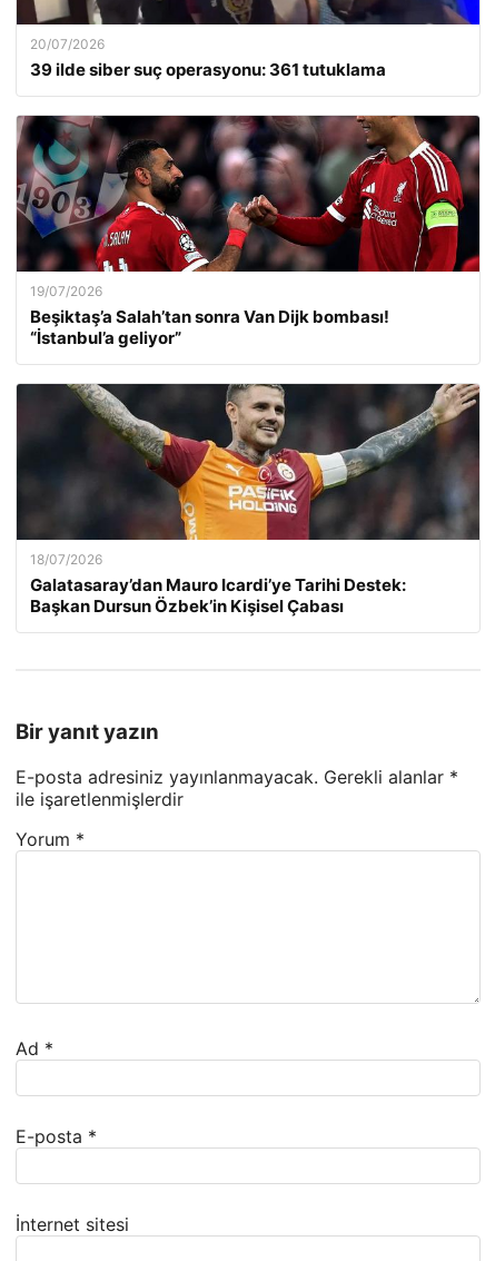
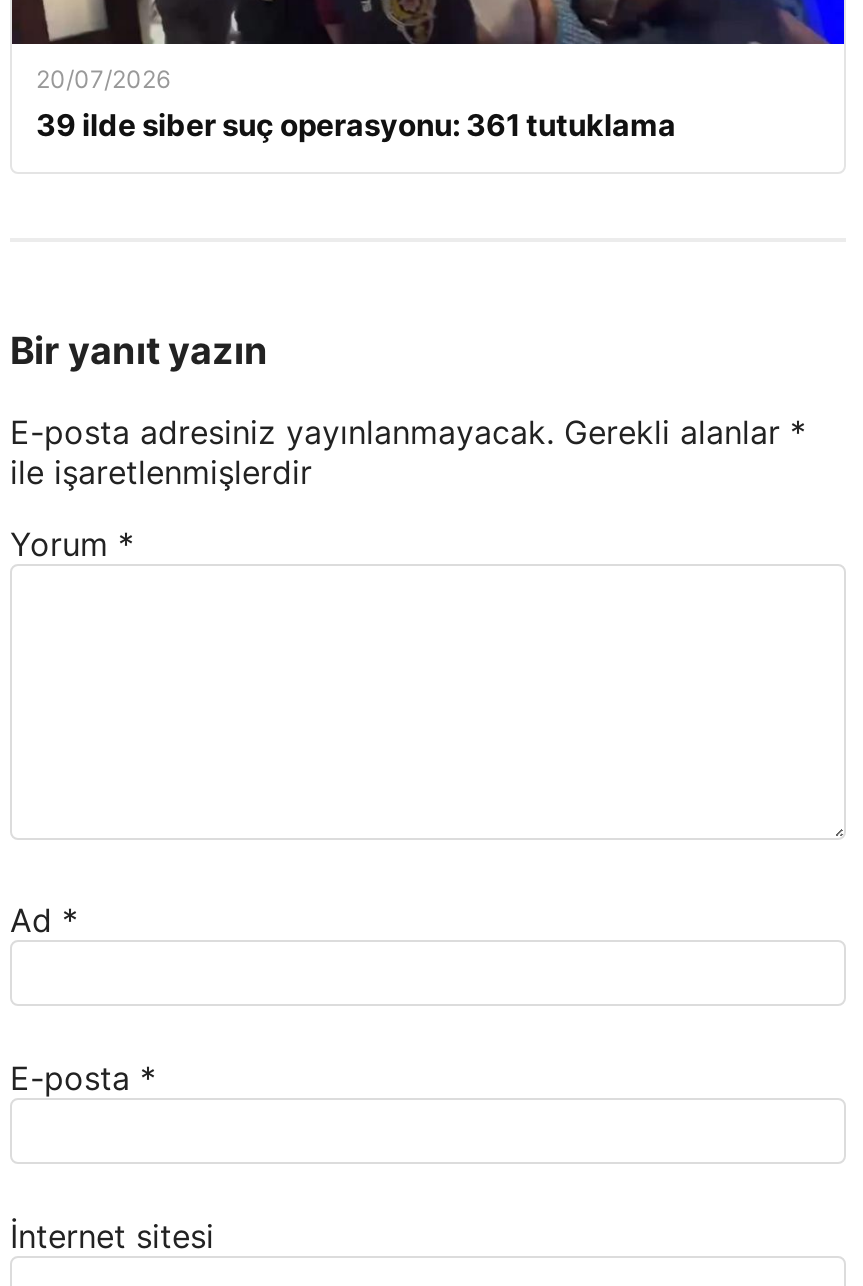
- [image]
- 19/07/2026
- Beşiktaş’a Salah’tan sonra Van Dijk bombası!
- “İstanbul’a geliyor”

- [image]
- 18/07/2026
- Galatasaray’dan Mauro Icardi’ye Tarihi Destek:
- Başkan Dursun Özbek’in Kişisel Çabası
